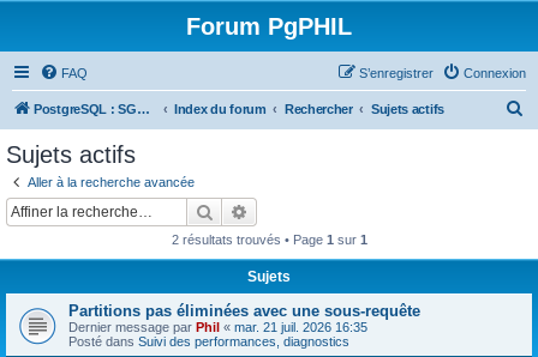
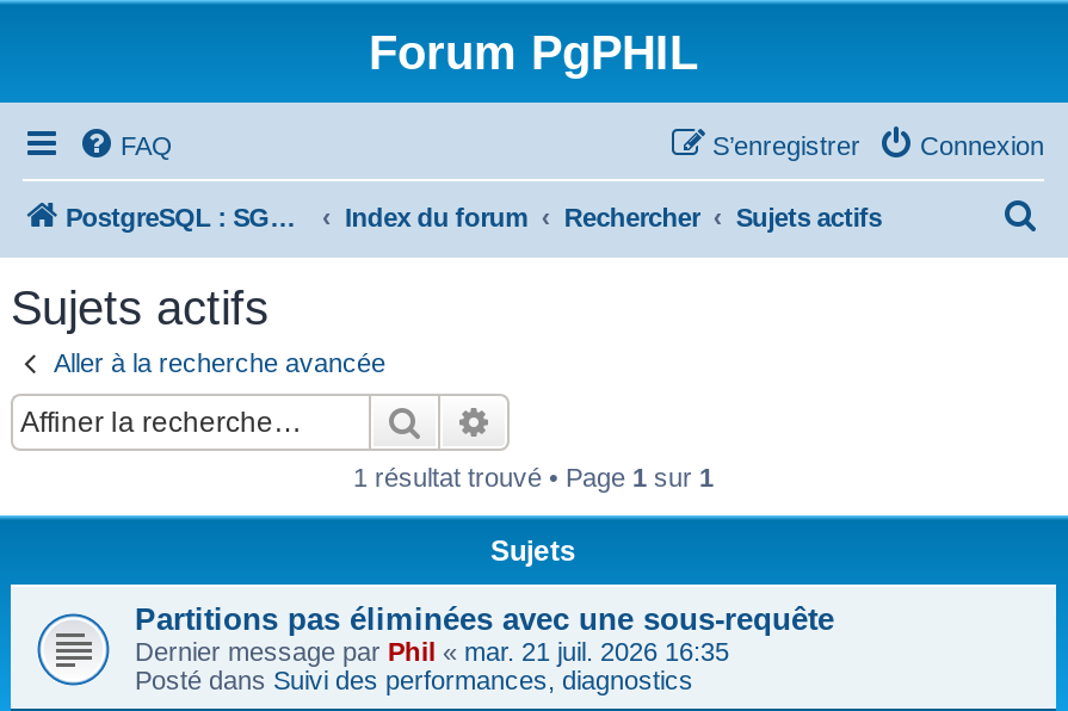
- 2 résultats trouvés • Page 1 sur 1
+ 1 résultat trouvé • Page 1 sur 1
